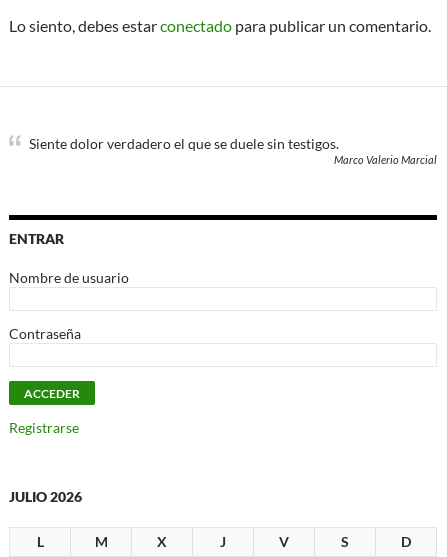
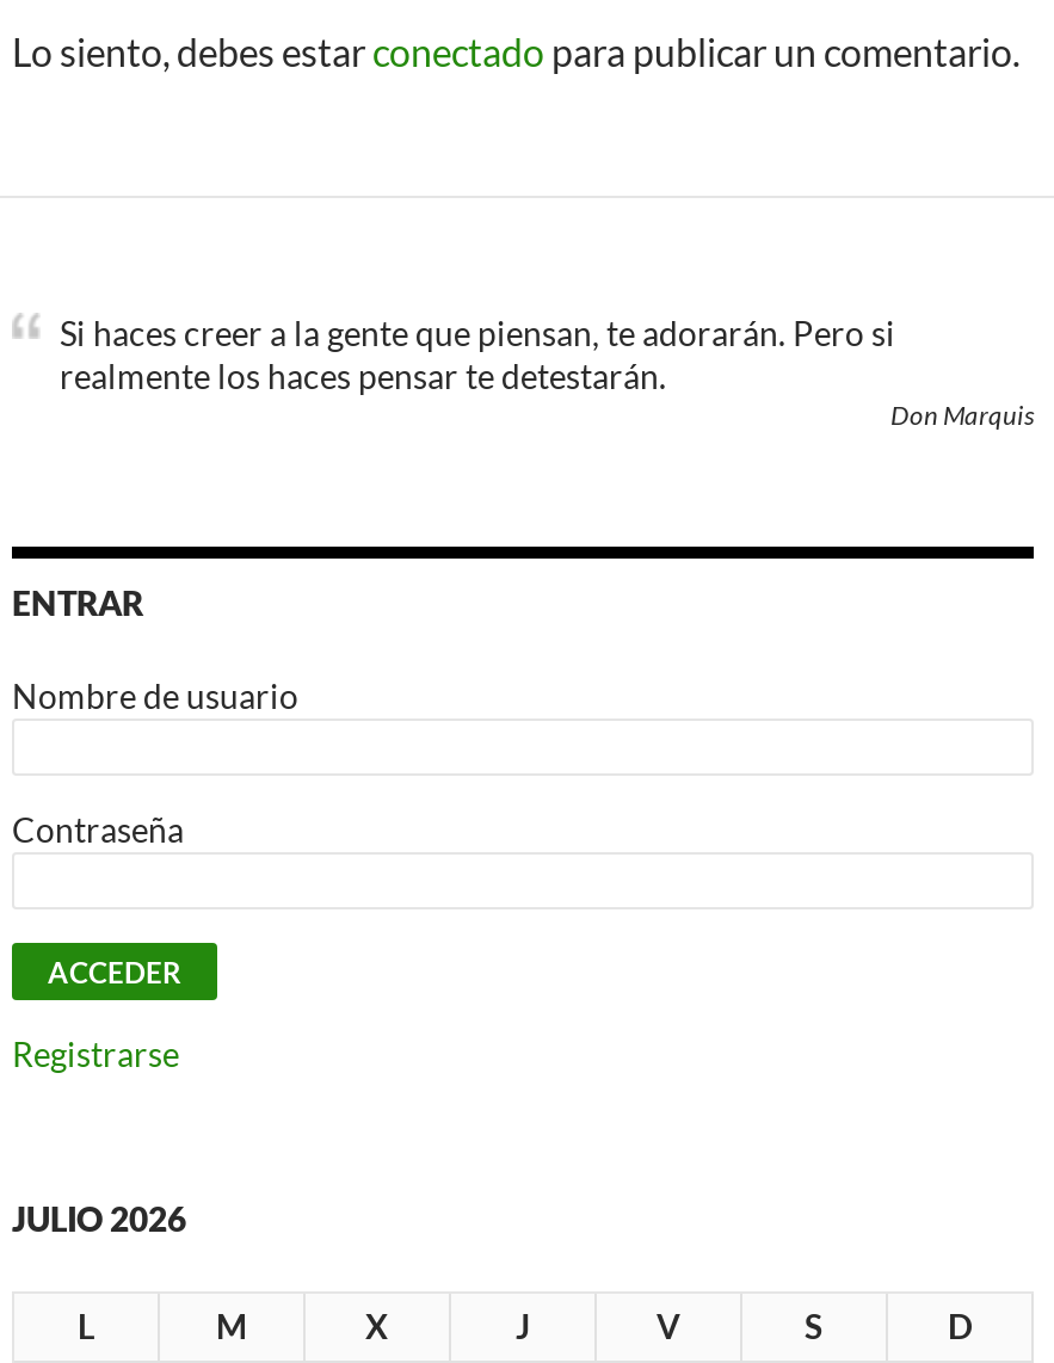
- Siente dolor verdadero el que se duele sin testigos.
- Marco Valerio Marcial
+ Si haces creer a la gente que piensan, te adorarán. Pero si
+ realmente los haces pensar te detestarán.
+ Don Marquis
